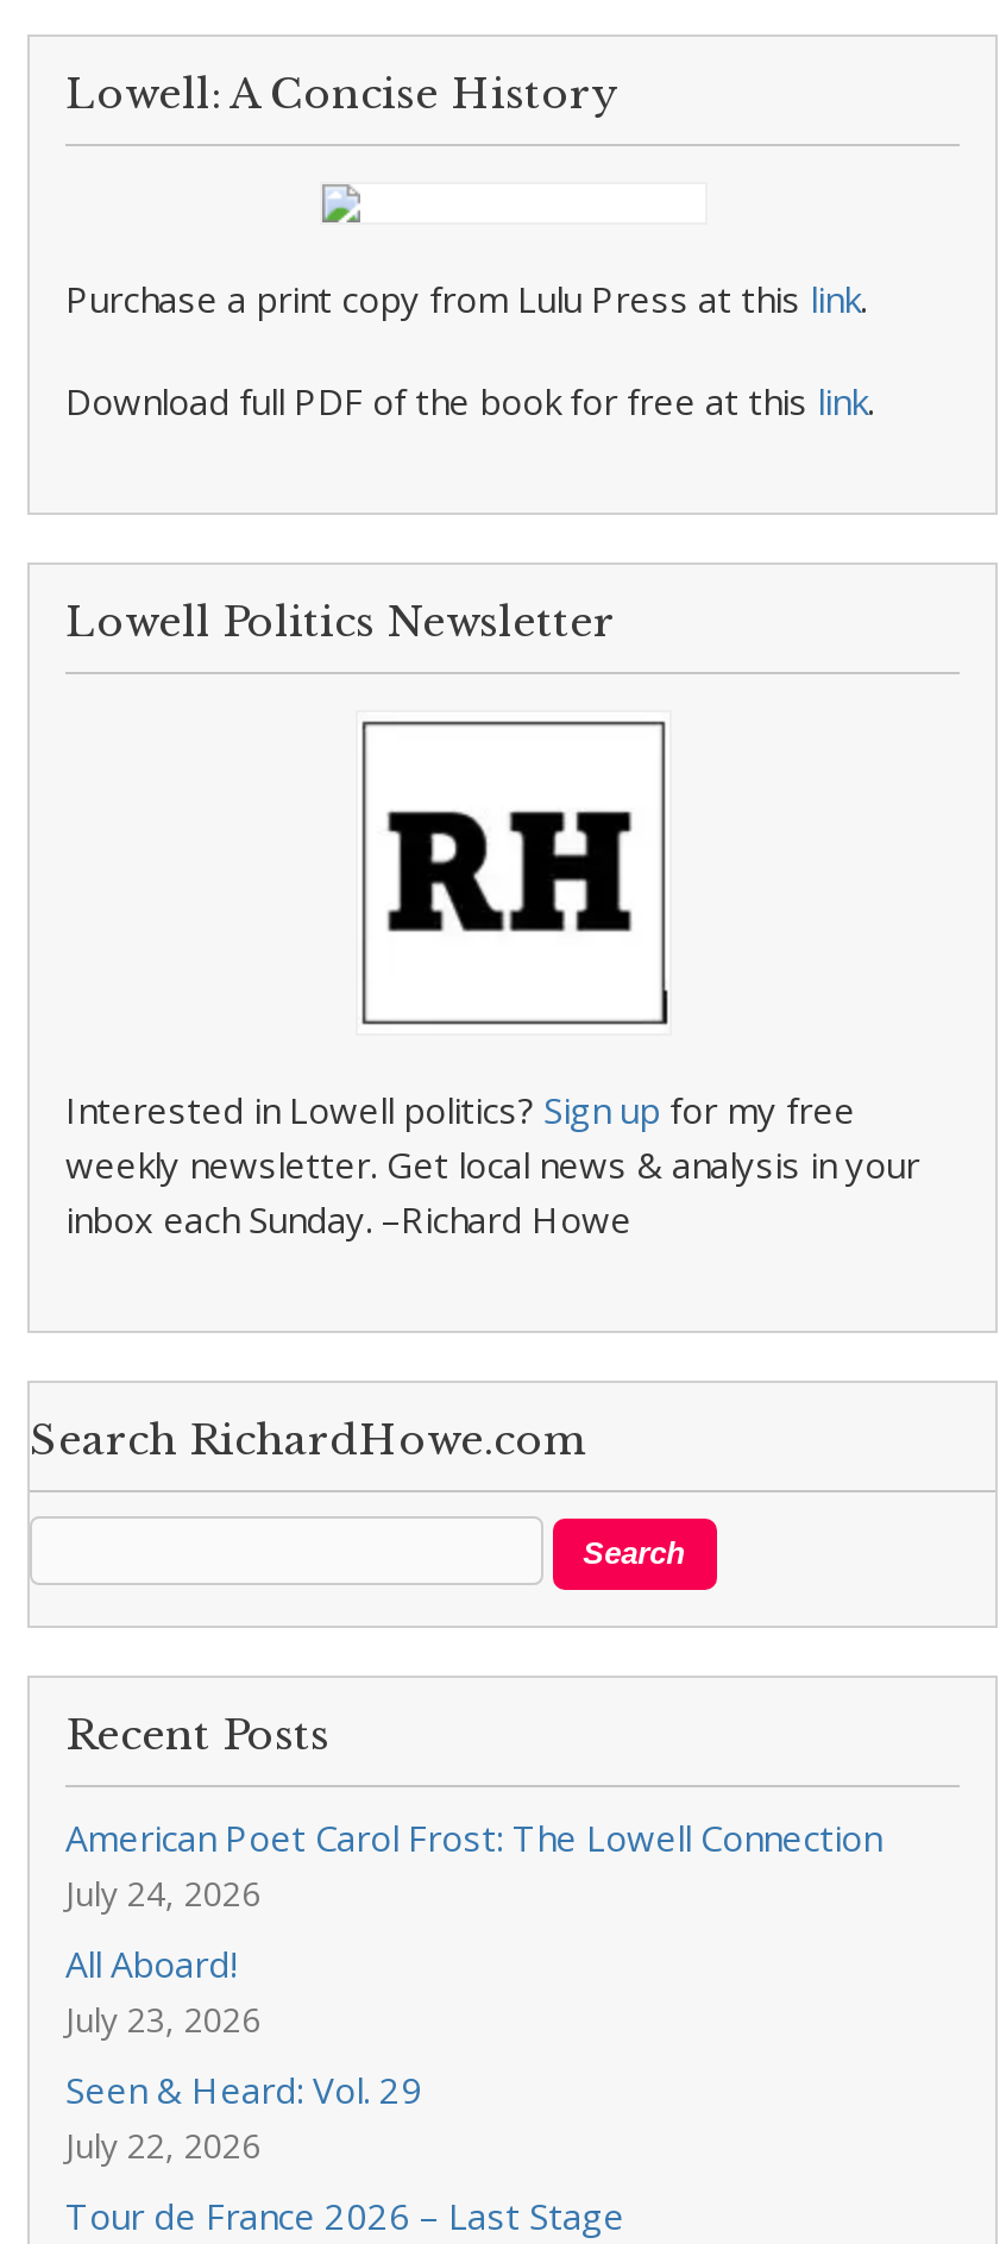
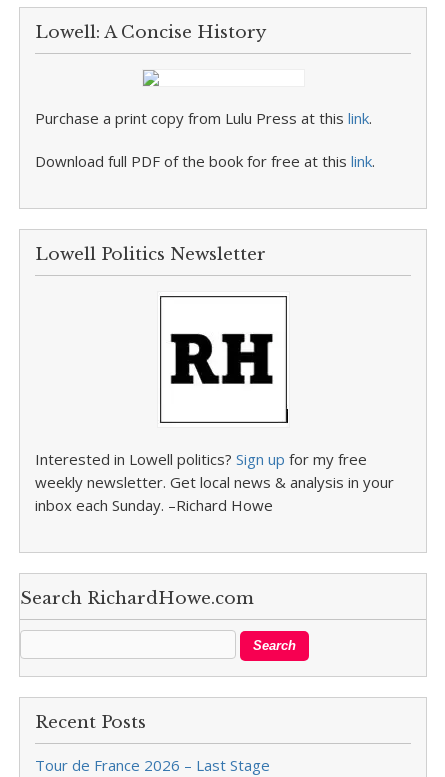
- American Poet Carol Frost: The Lowell Connection
- July 24, 2026
- All Aboard!
- July 23, 2026
- Seen & Heard: Vol. 29
- July 22, 2026
